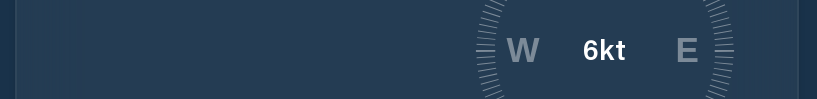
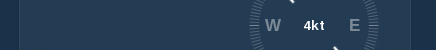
- W 6kt E
+ W 4kt E
